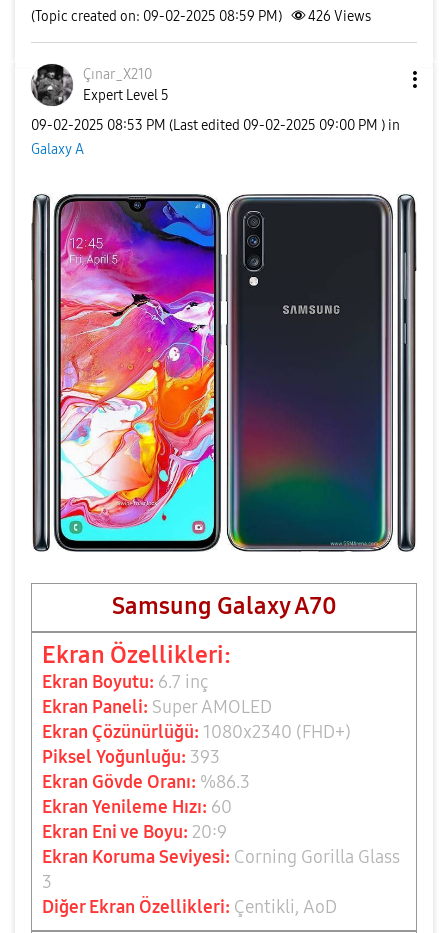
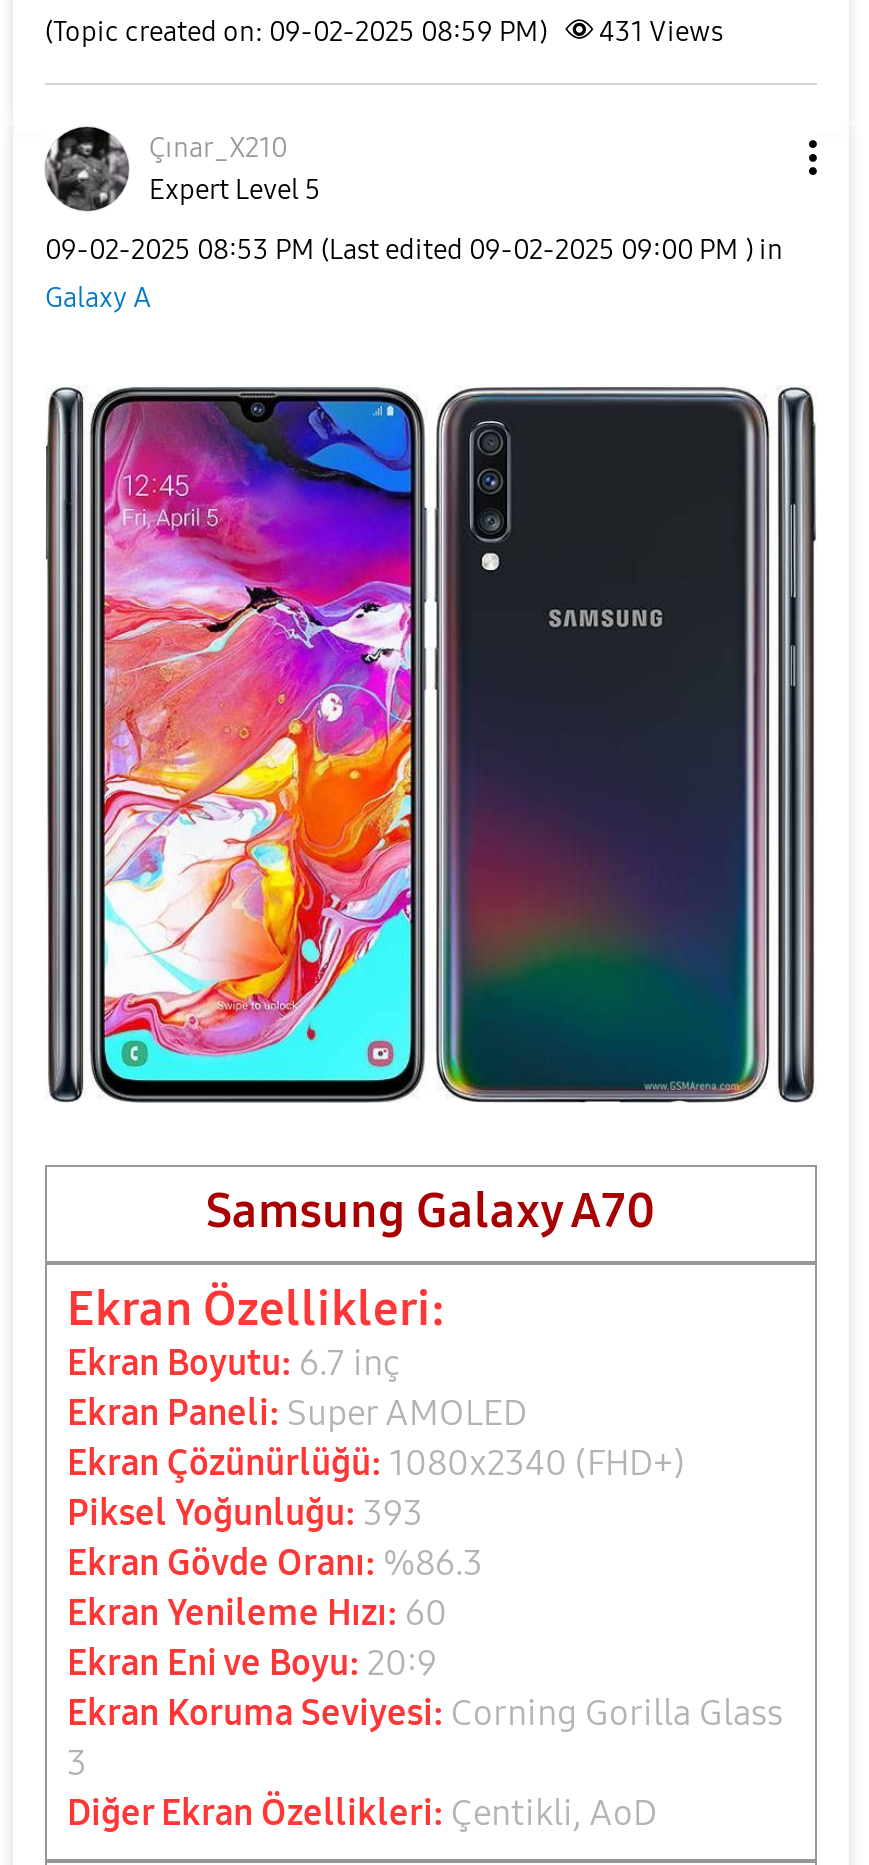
- (Topic created on: 09-02-2025 08:59 PM) 426 Views
+ (Topic created on: 09-02-2025 08:59 PM) 431 Views
